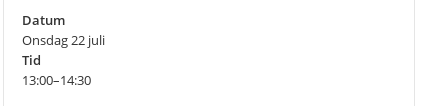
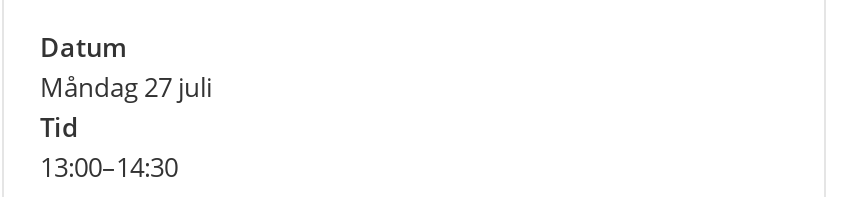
- Onsdag 22 juli
+ Måndag 27 juli
